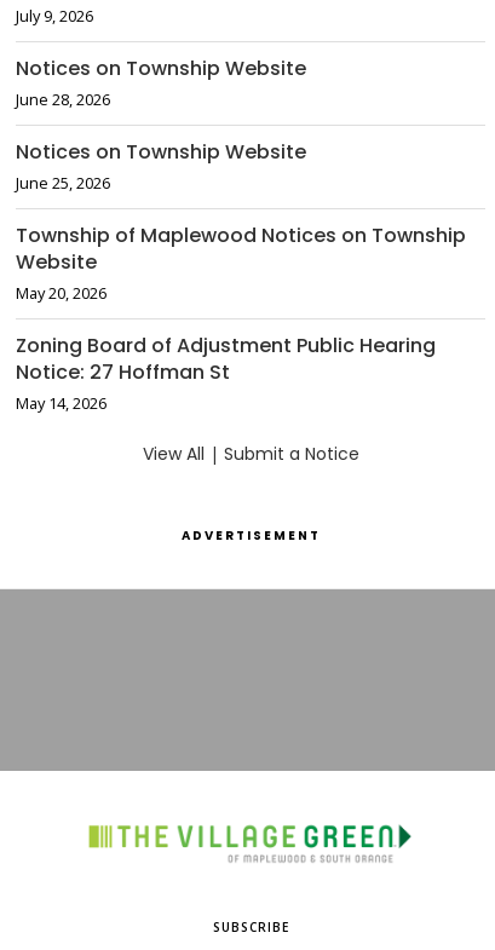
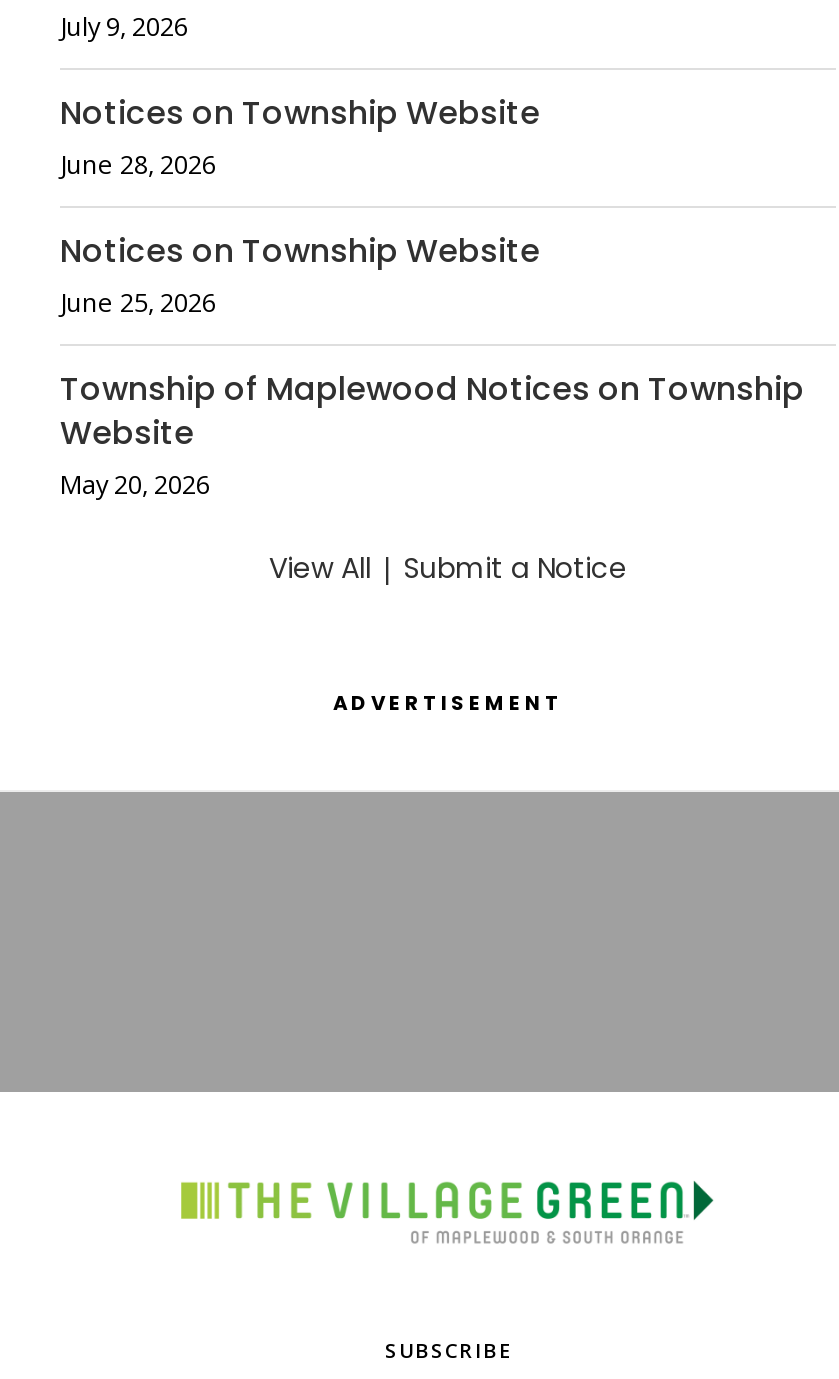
- Zoning Board of Adjustment Public Hearing
- Notice: 27 Hoffman St
- May 14, 2026
